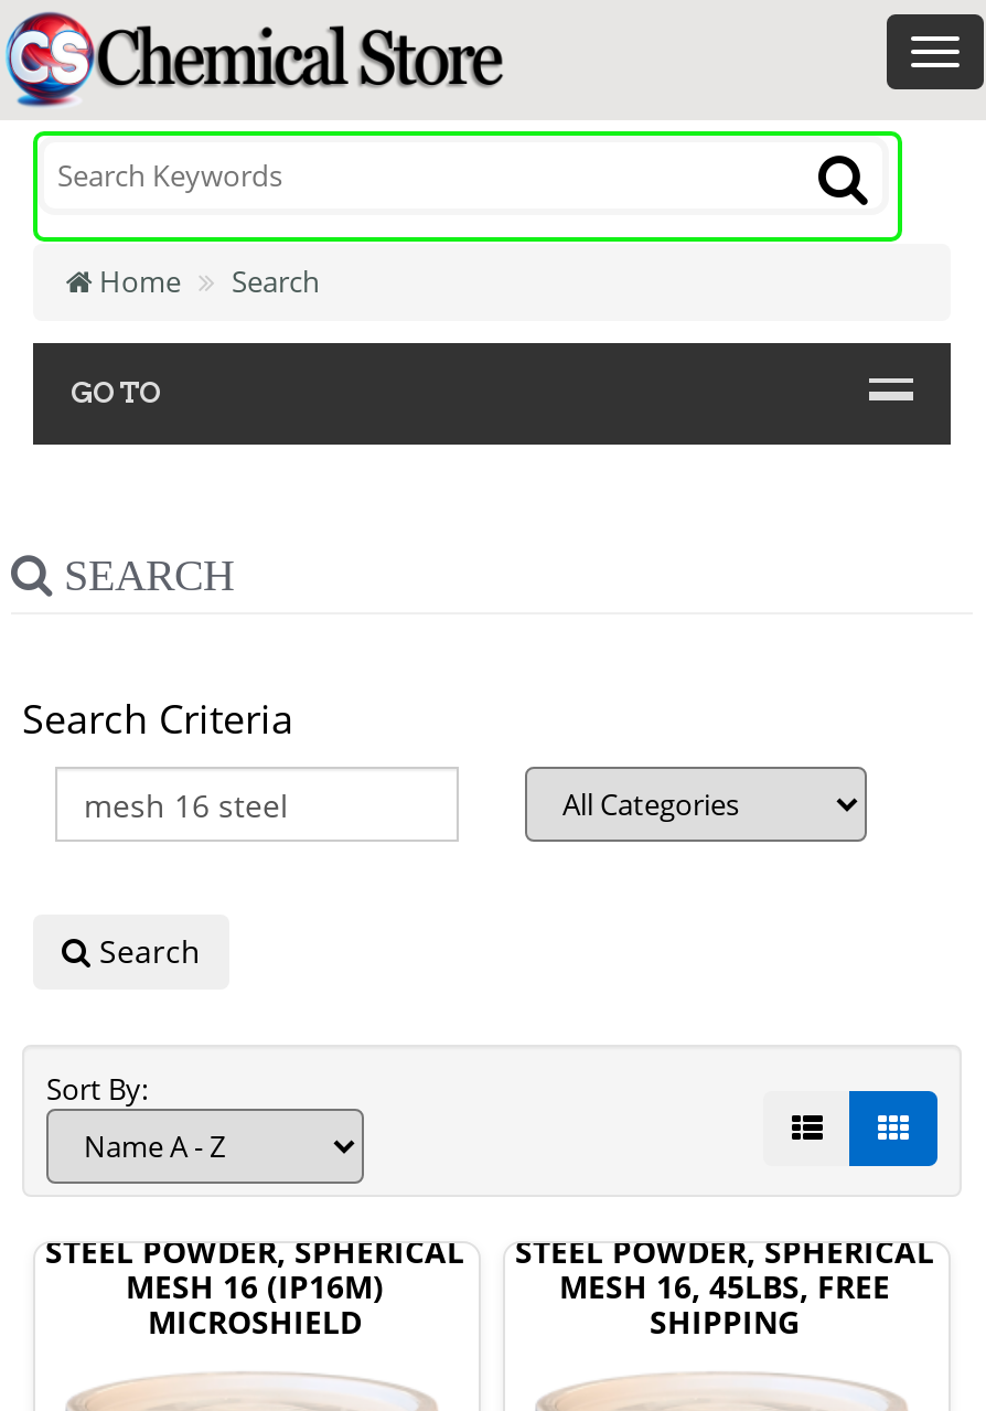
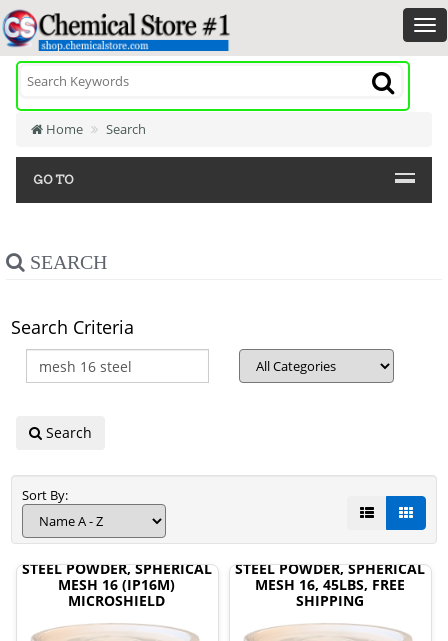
- [image]
+ [image]
